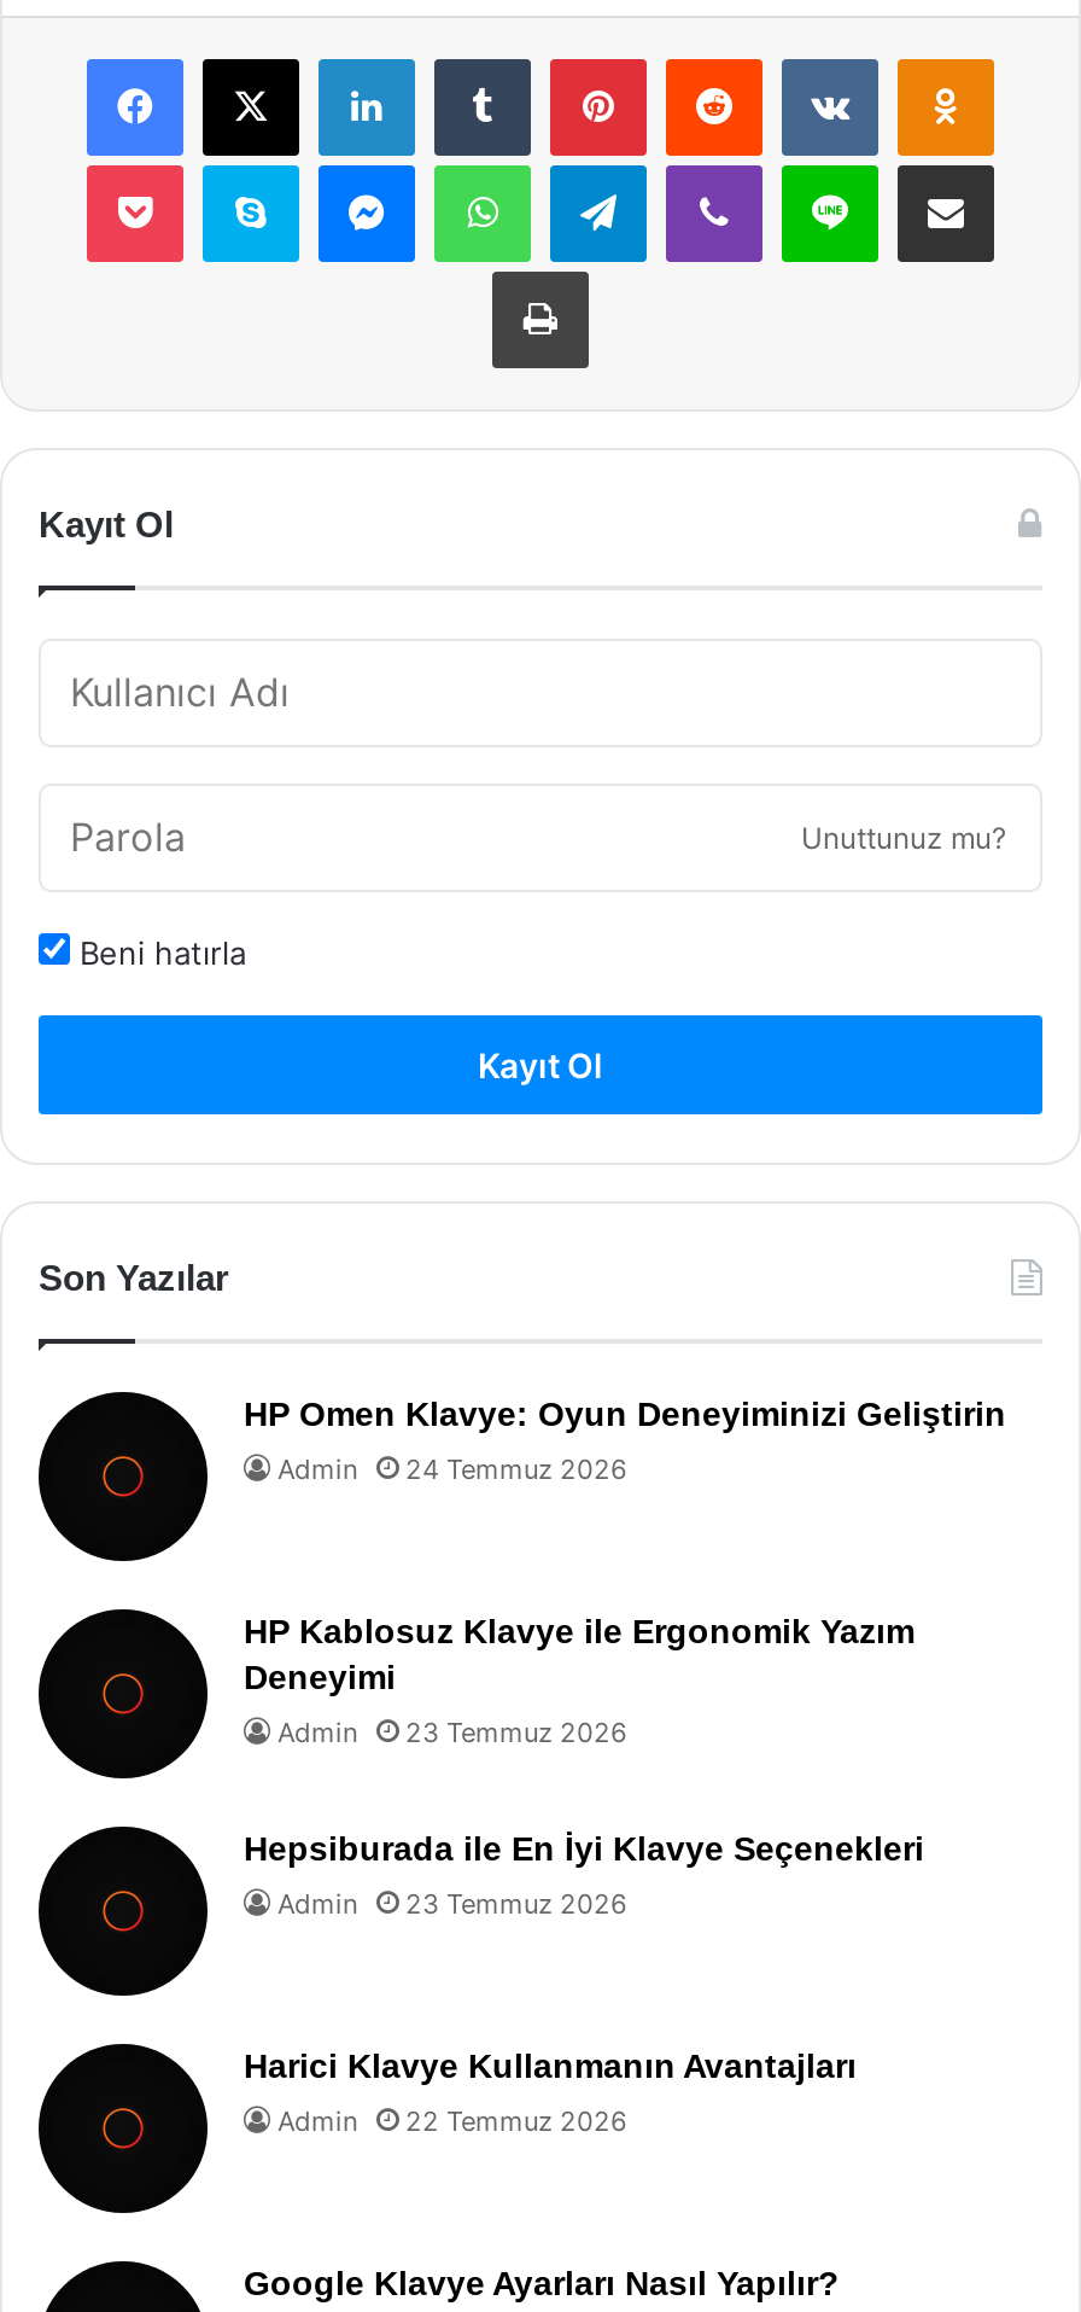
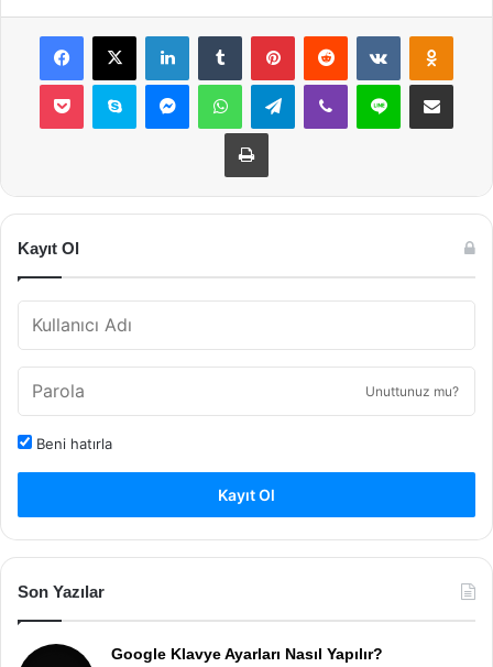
- [image]
- HP Omen Klavye: Oyun Deneyiminizi Geliştirin
- Admin
- 24 Temmuz 2026

- [image]
- HP Kablosuz Klavye ile Ergonomik Yazım
- Deneyimi
- Admin
- 23 Temmuz 2026
- Hepsiburada ile En İyi Klavye Seçenekleri
- Admin
- 23 Temmuz 2026

- [image]
- Harici Klavye Kullanmanın Avantajları
- Admin
- 22 Temmuz 2026

- [image]
